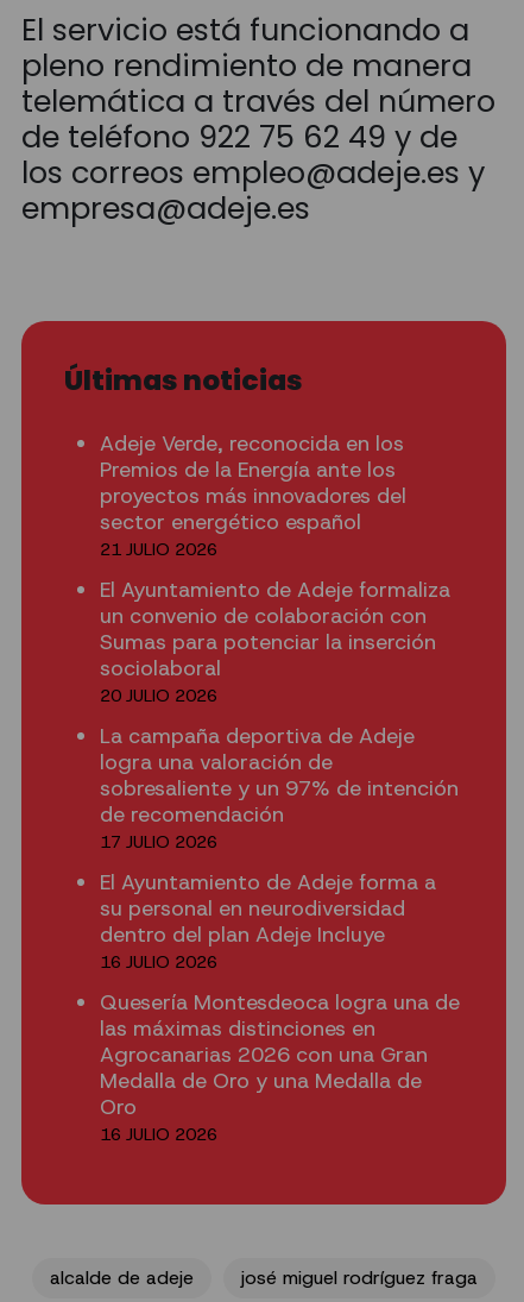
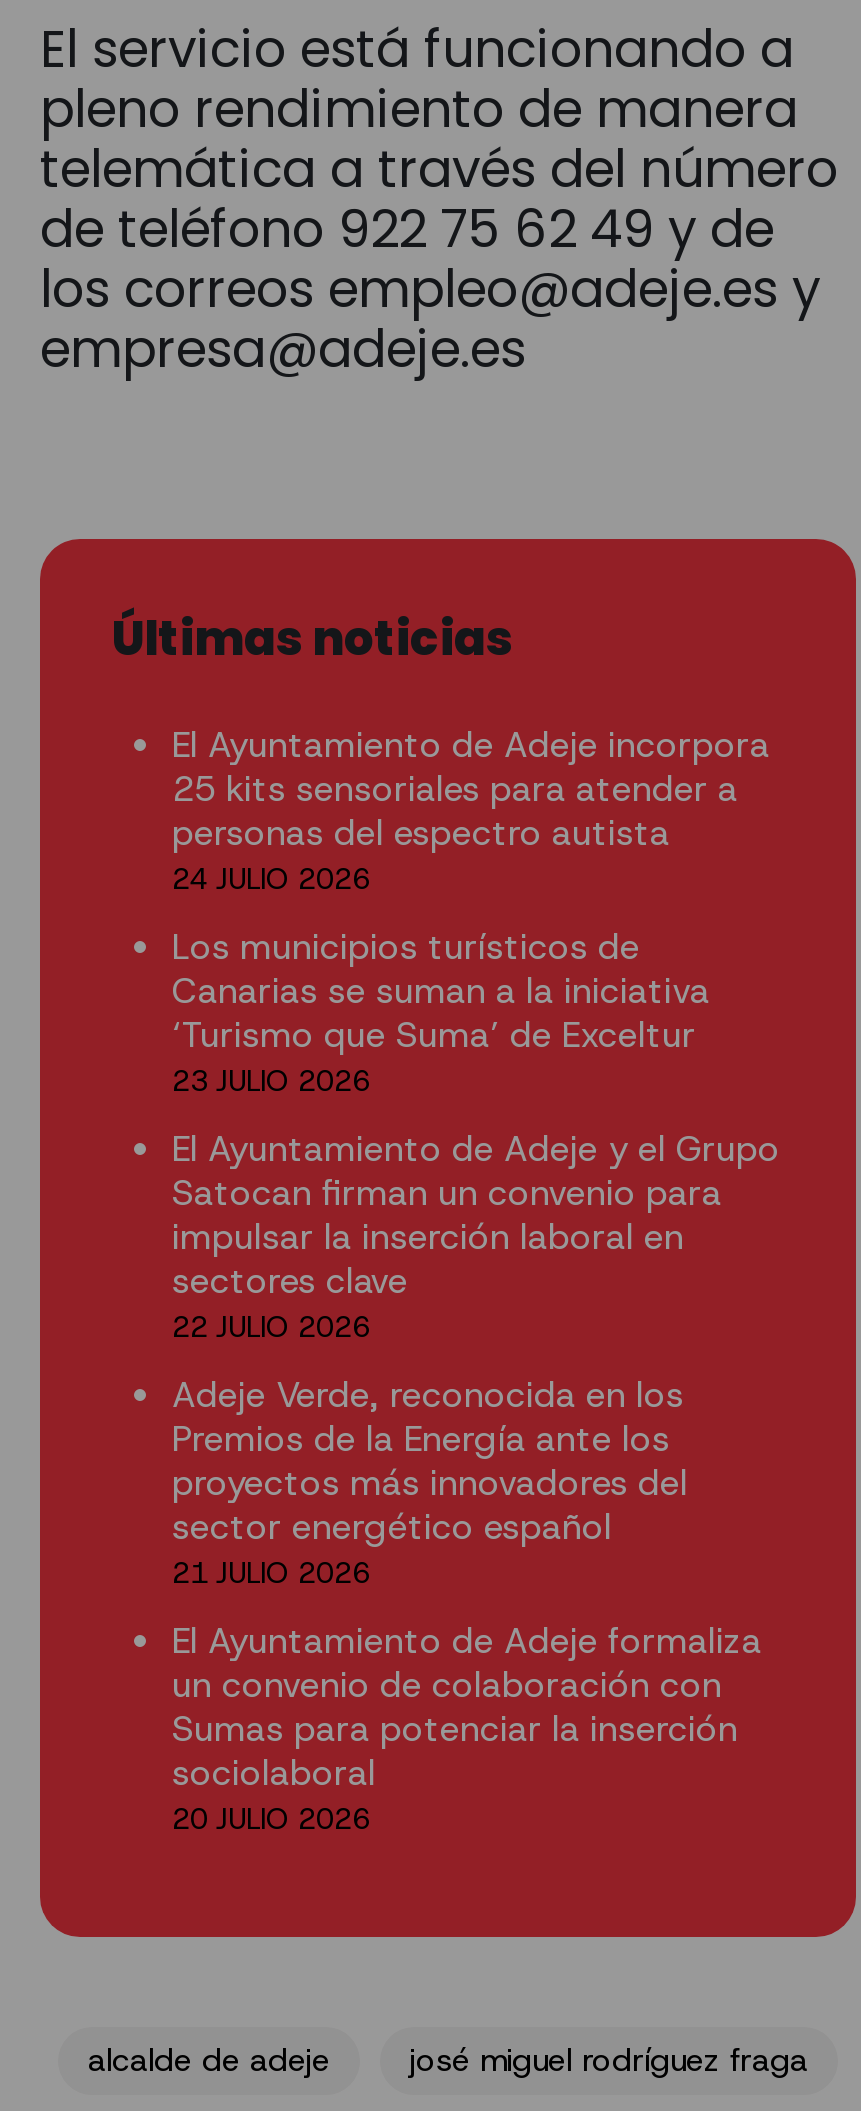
+ El Ayuntamiento de Adeje incorpora
+ 25 kits sensoriales para atender a
+ personas del espectro autista
+ 24 JULIO 2026
+ Los municipios turísticos de
+ Canarias se suman a la iniciativa
+ ‘Turismo que Suma’ de Exceltur
+ 23 JULIO 2026
+ El Ayuntamiento de Adeje y el Grupo
+ Satocan firman un convenio para
+ impulsar la inserción laboral en
+ sectores clave
+ 22 JULIO 2026

moved down: Adeje Verde, reconocida en los | Premios de la Energía ante los | proyectos más innovadores del | ... | sociolaboral | 20 JULIO 2026

- La campaña deportiva de Adeje
- logra una valoración de
- sobresaliente y un 97% de intención
- de recomendación
- 17 JULIO 2026
- El Ayuntamiento de Adeje forma a
- su personal en neurodiversidad
- dentro del plan Adeje Incluye
- 16 JULIO 2026
- Quesería Montesdeoca logra una de
- las máximas distinciones en
- Agrocanarias 2026 con una Gran
- Medalla de Oro y una Medalla de
- Oro
- 16 JULIO 2026
